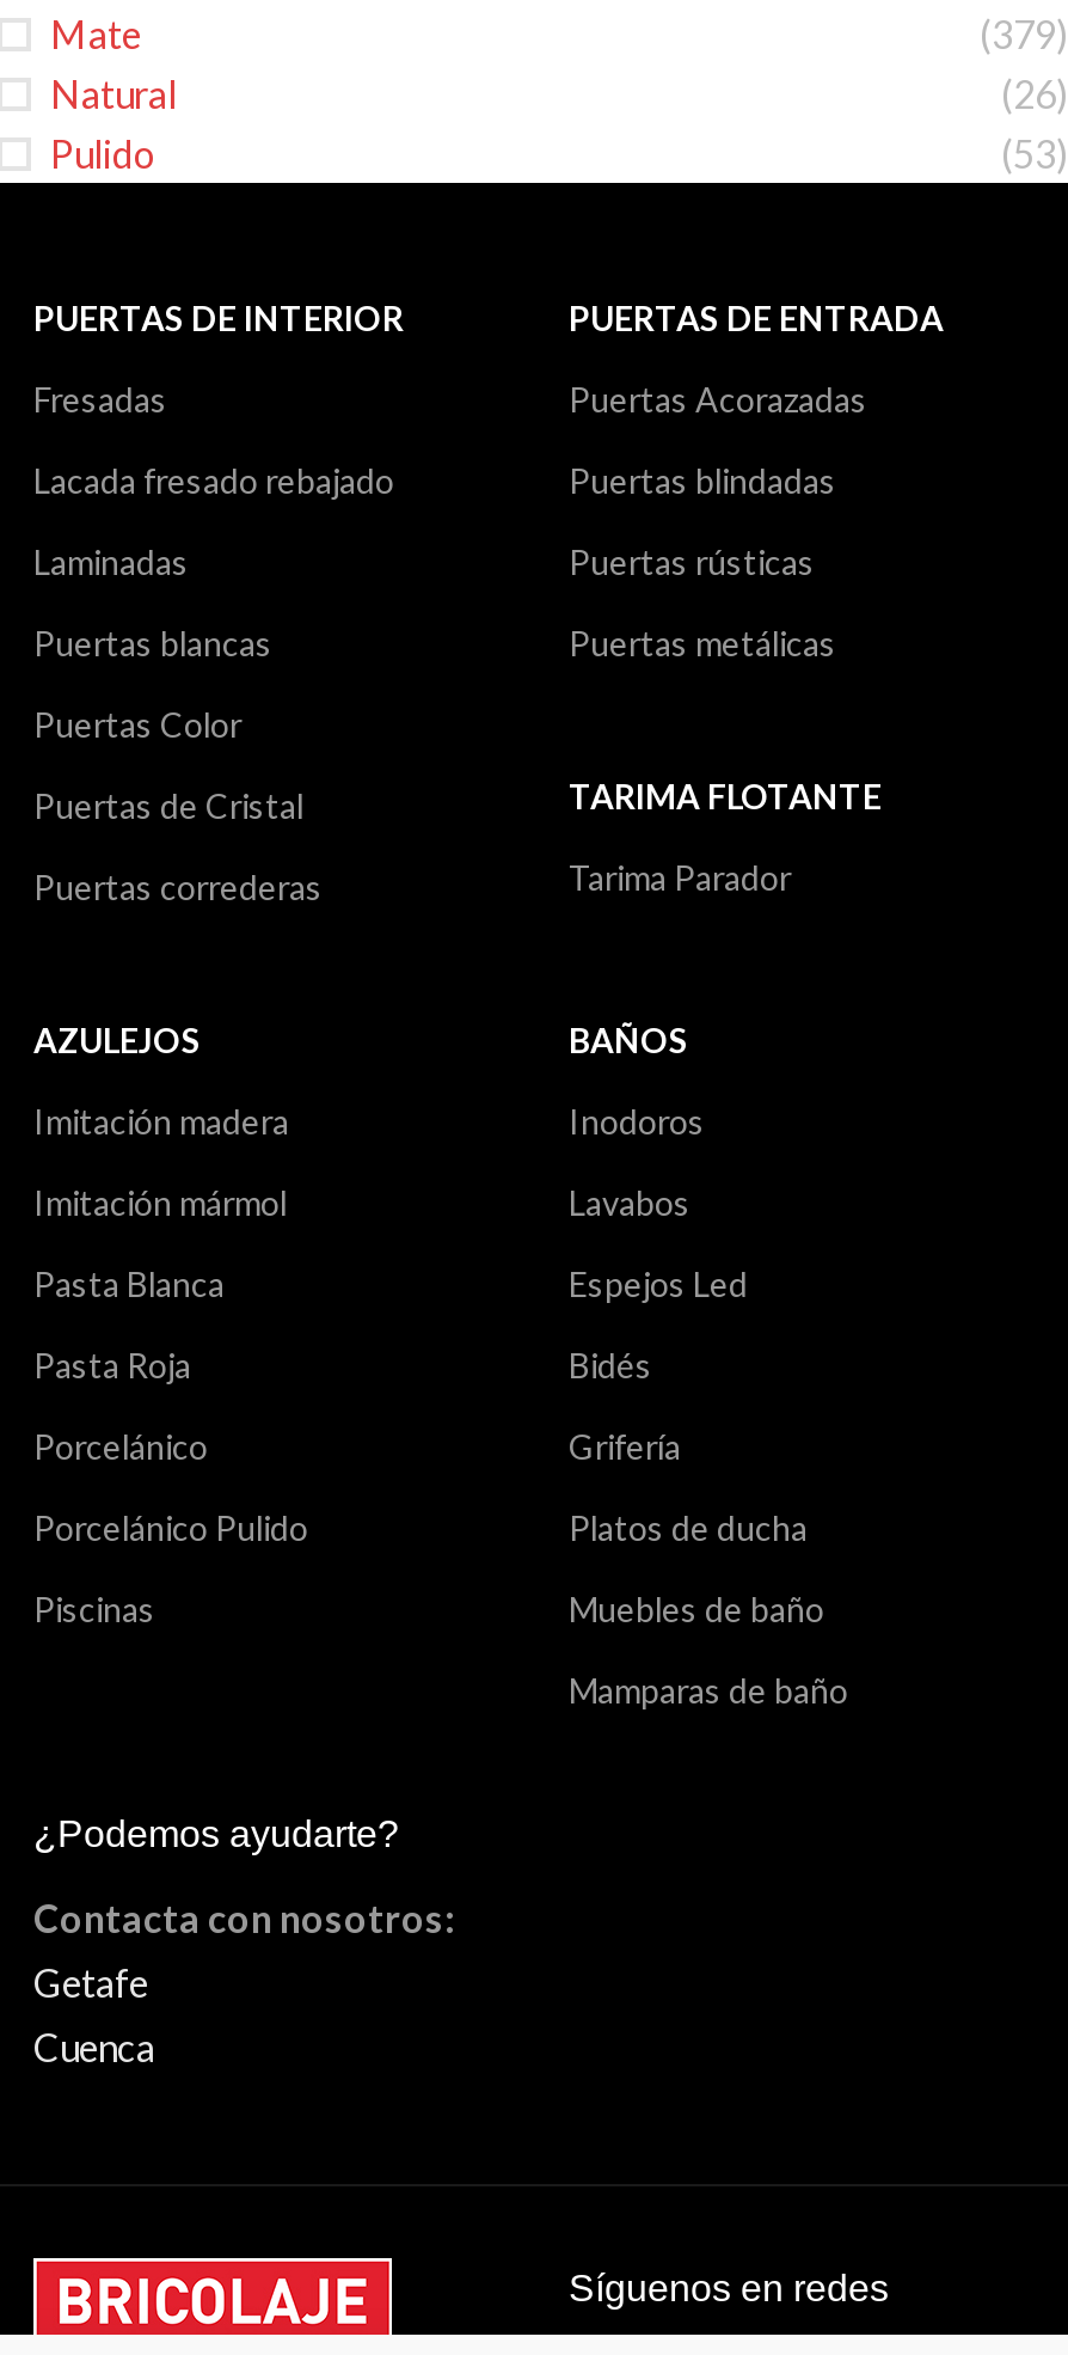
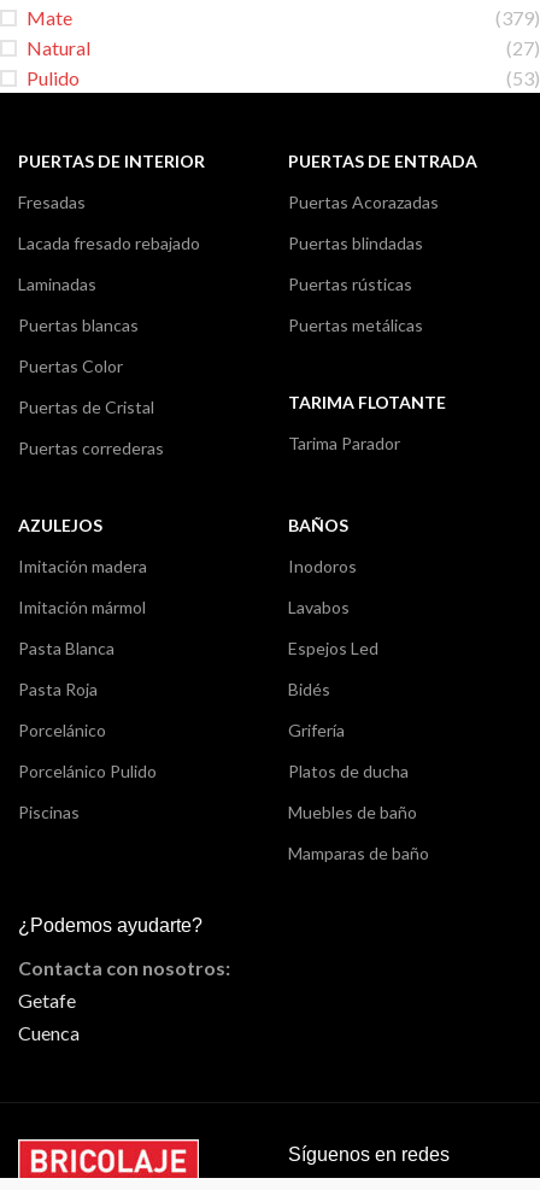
- (26)
+ (27)
